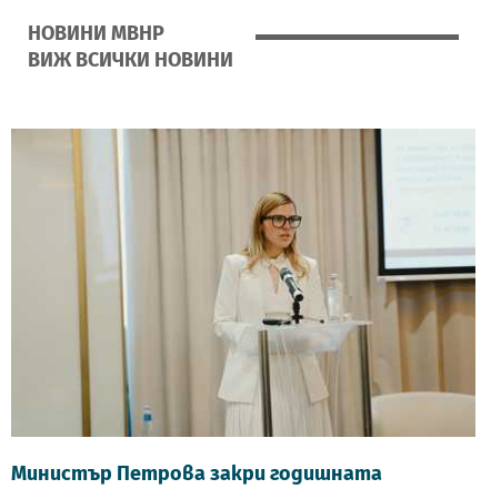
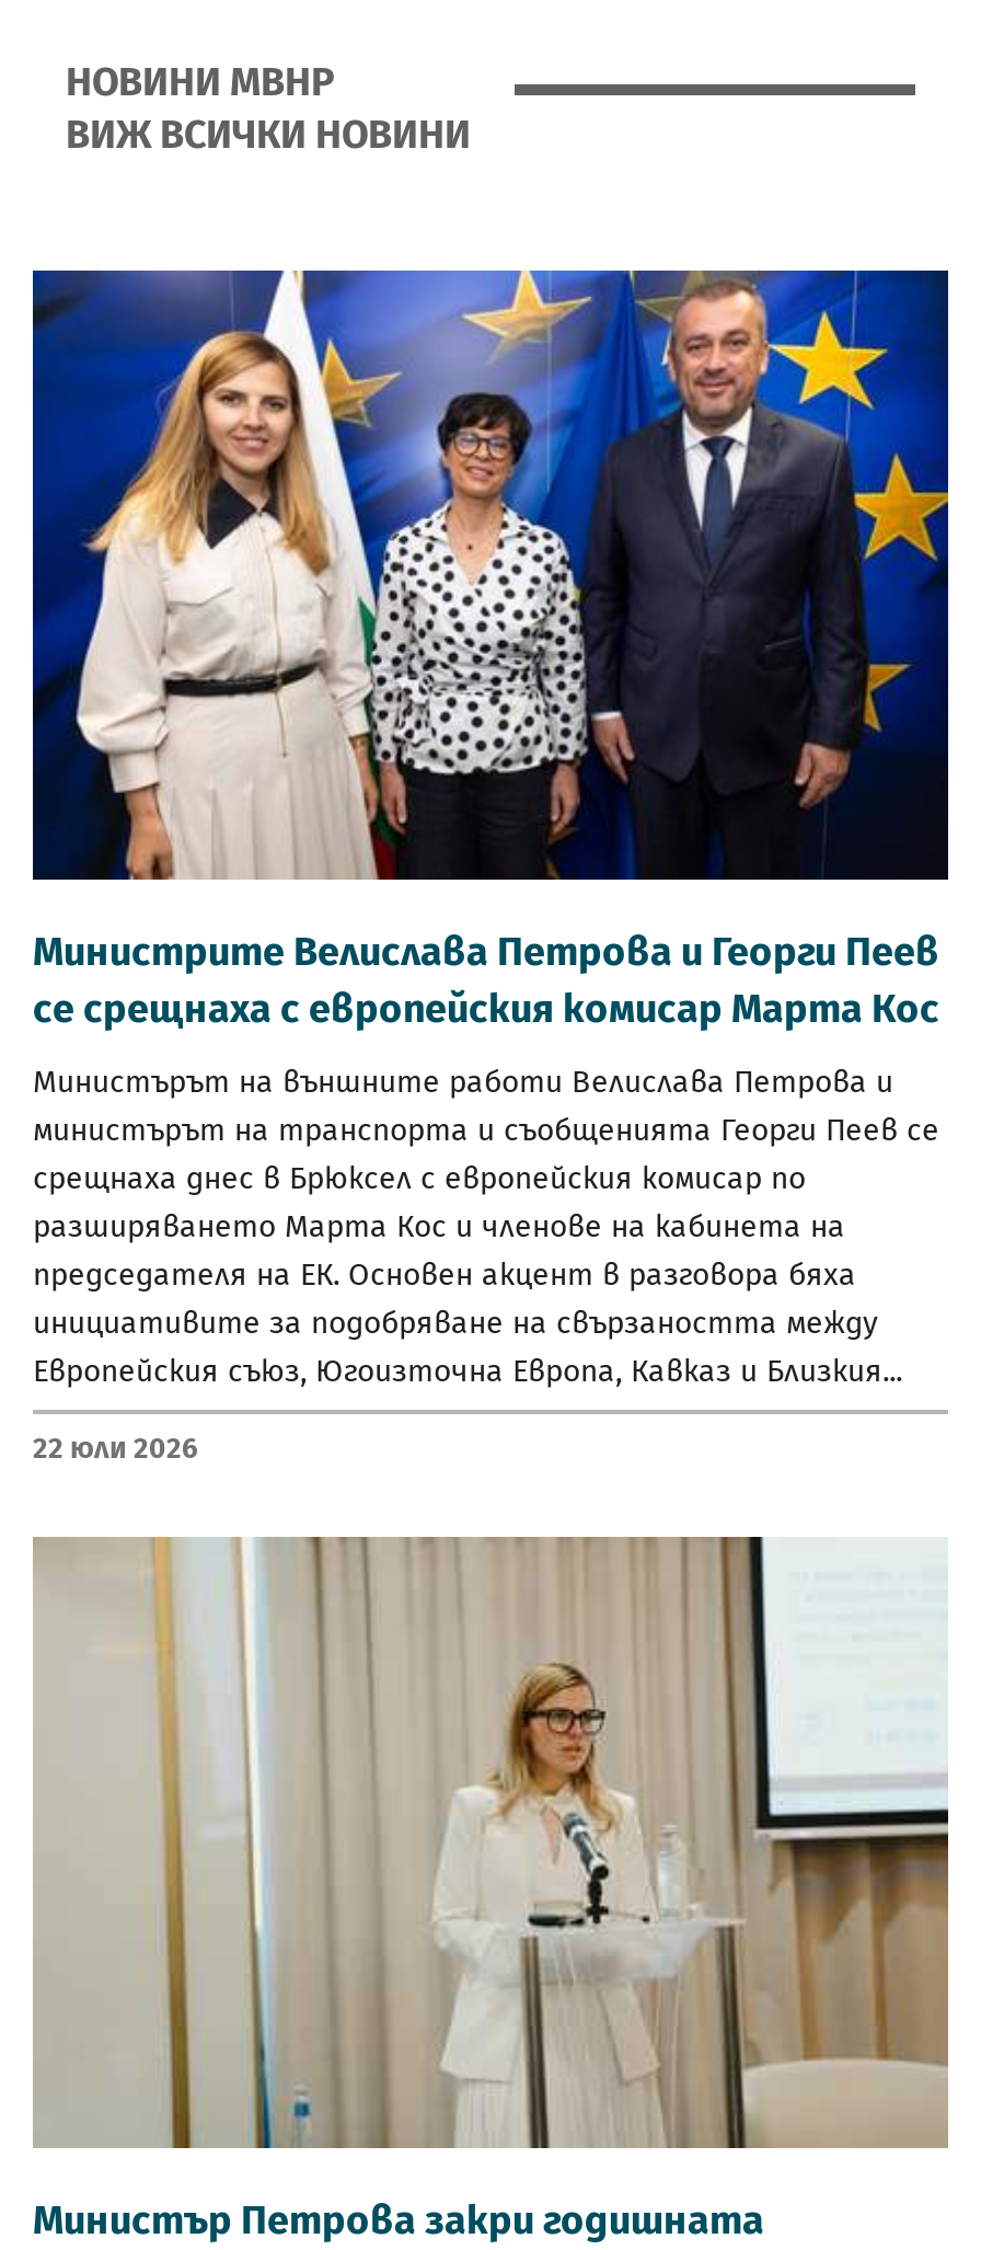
+ [image]
+ Министрите Велислава Петрова и Георги Пеев
+ се срещнаха с европейския комисар Марта Кос
+ Министърът на външните работи Велислава Петрова и
+ министърът на транспорта и съобщенията Георги Пеев се
+ срещнаха днес в Брюксел с европейския комисар по
+ разширяването Марта Кос и членове на кабинета на
+ председателя на ЕК. Основен акцент в разговора бяха
+ инициативите за подобряване на свързаността между
+ Европейския съюз, Югоизточна Европа, Кавказ и Близкия...
+ 22 Юли 2026
